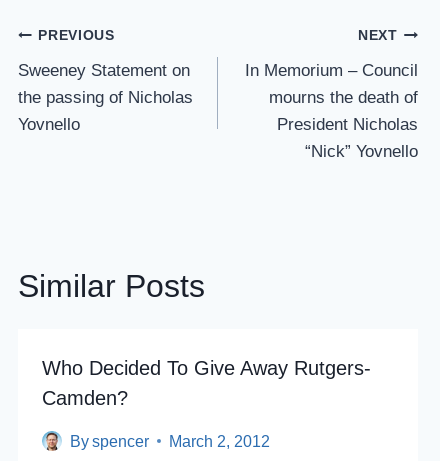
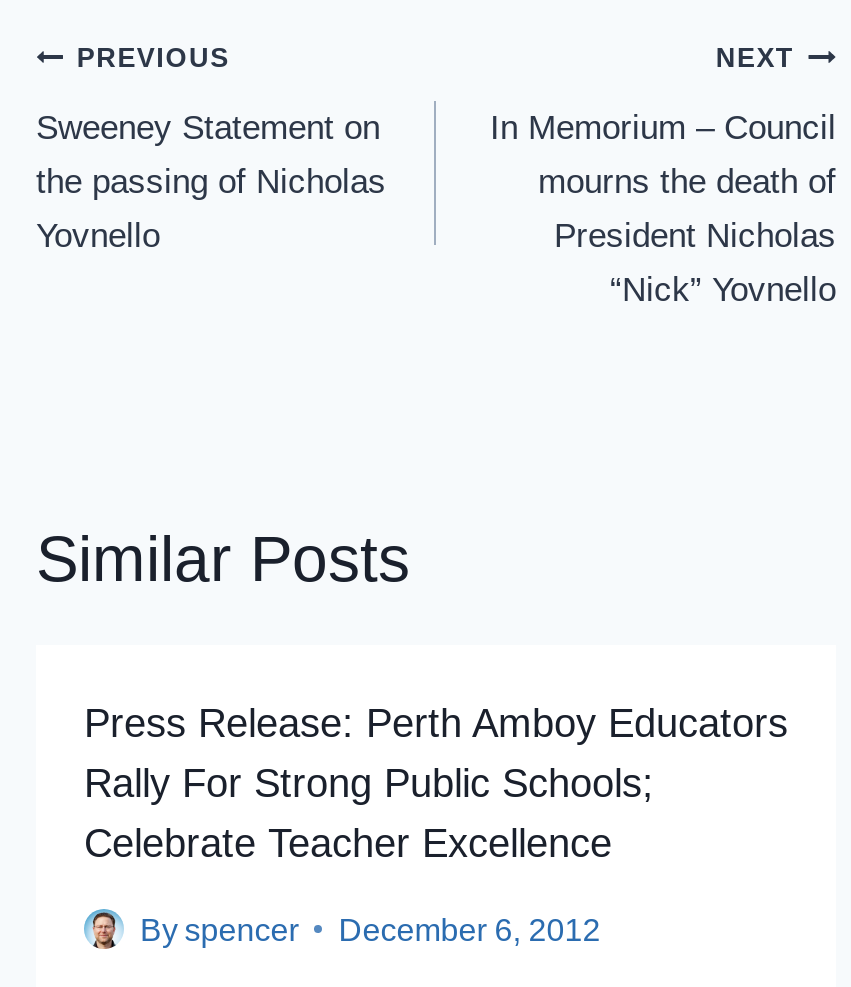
- Who Decided To Give Away Rutgers-
- Camden?
+ Press Release: Perth Amboy Educators
+ Rally For Strong Public Schools;
+ Celebrate Teacher Excellence

- By spencer March 2, 2012
+ By spencer December 6, 2012
